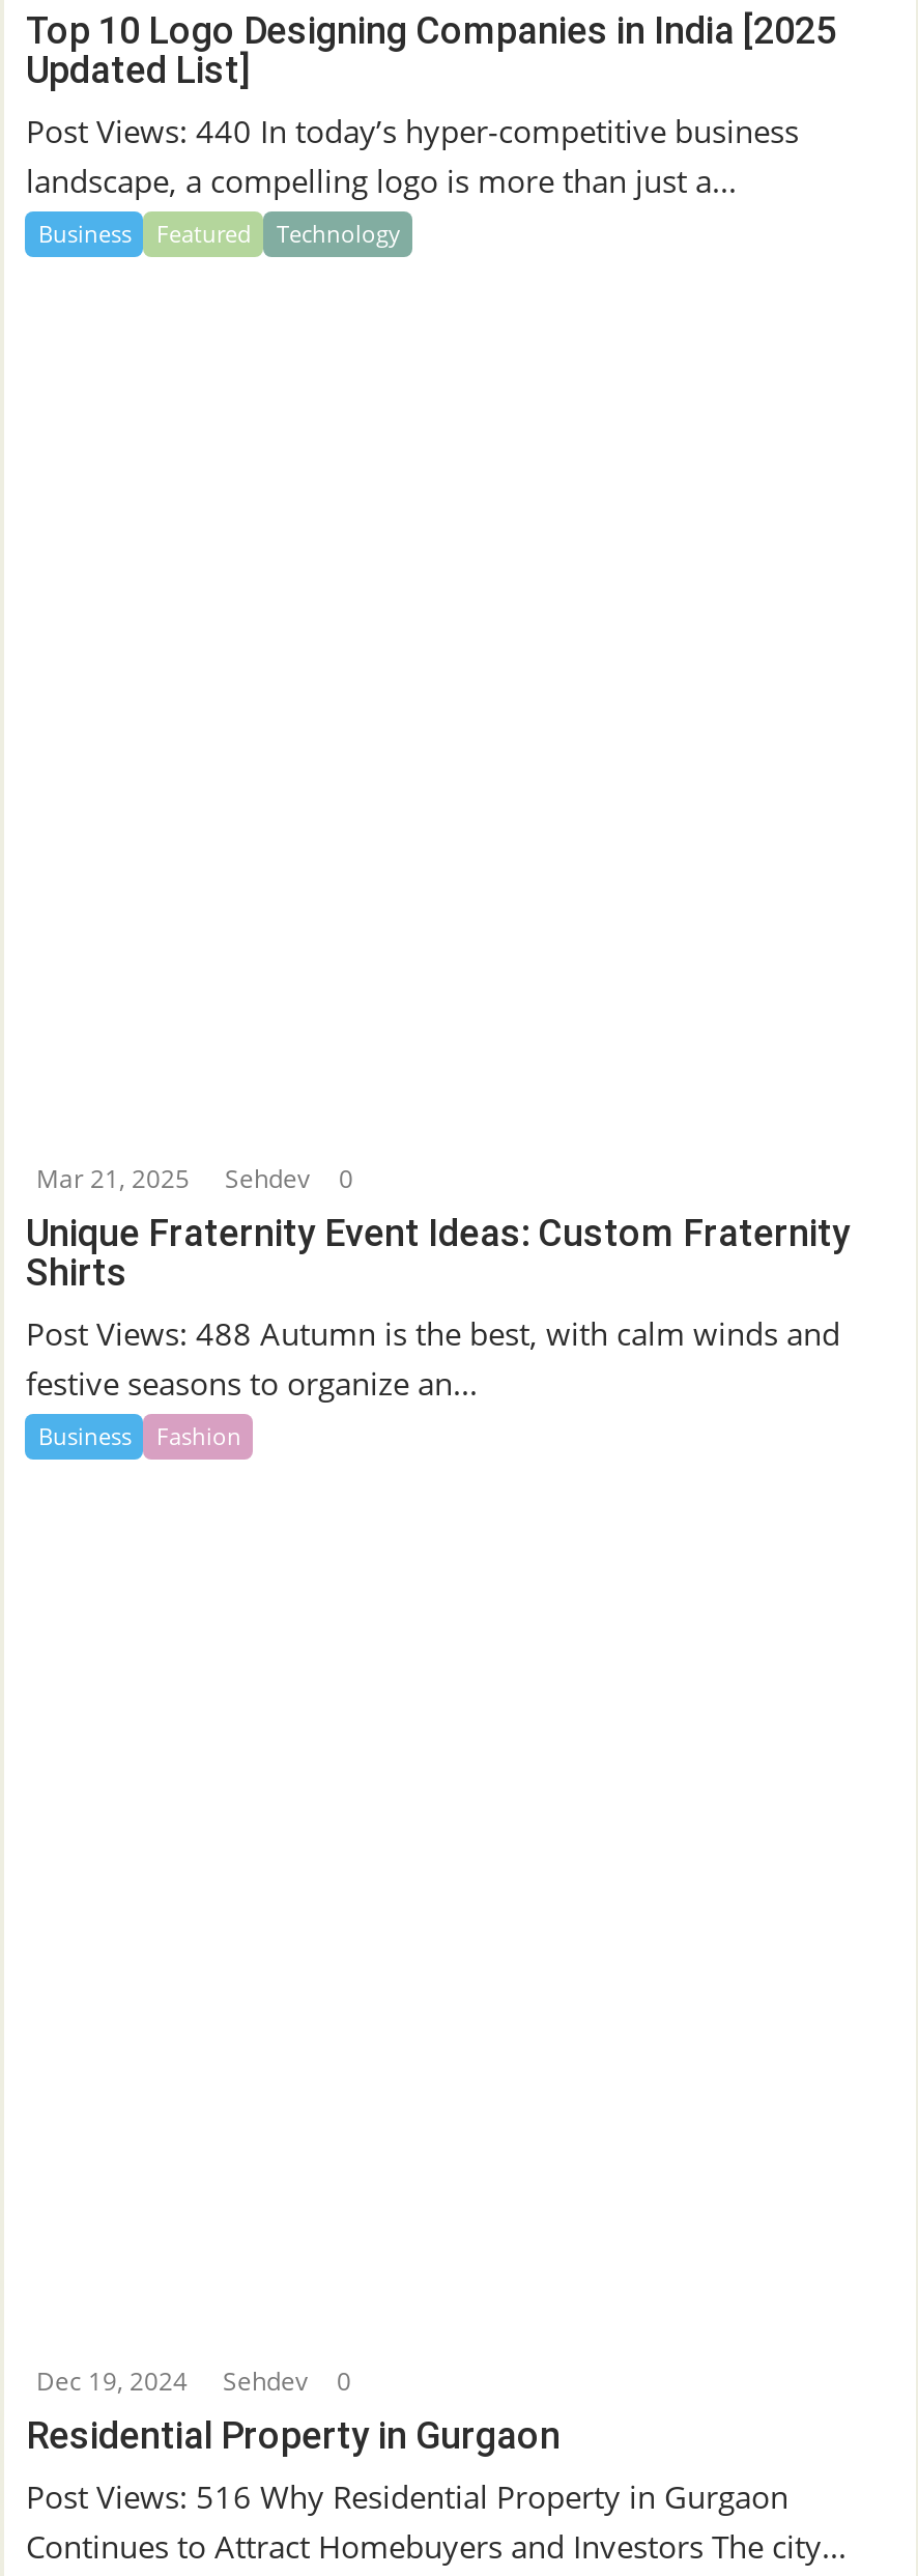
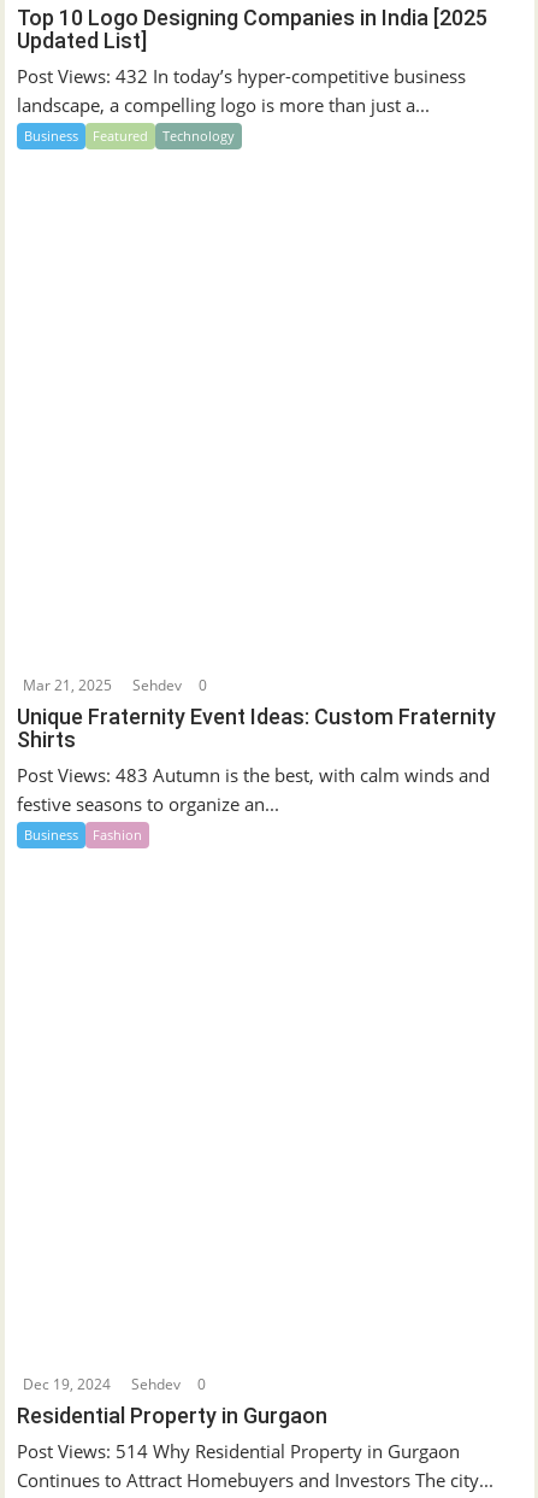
- Post Views: 440 In today’s hyper-competitive business
+ Post Views: 432 In today’s hyper-competitive business

- Post Views: 488 Autumn is the best, with calm winds and
+ Post Views: 483 Autumn is the best, with calm winds and

- Post Views: 516 Why Residential Property in Gurgaon
+ Post Views: 514 Why Residential Property in Gurgaon
